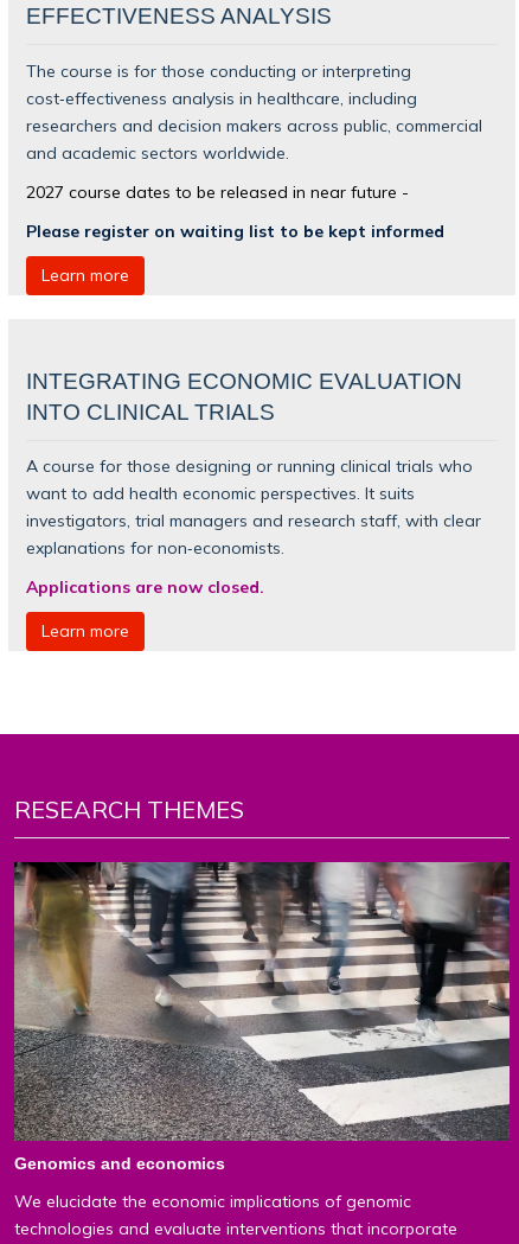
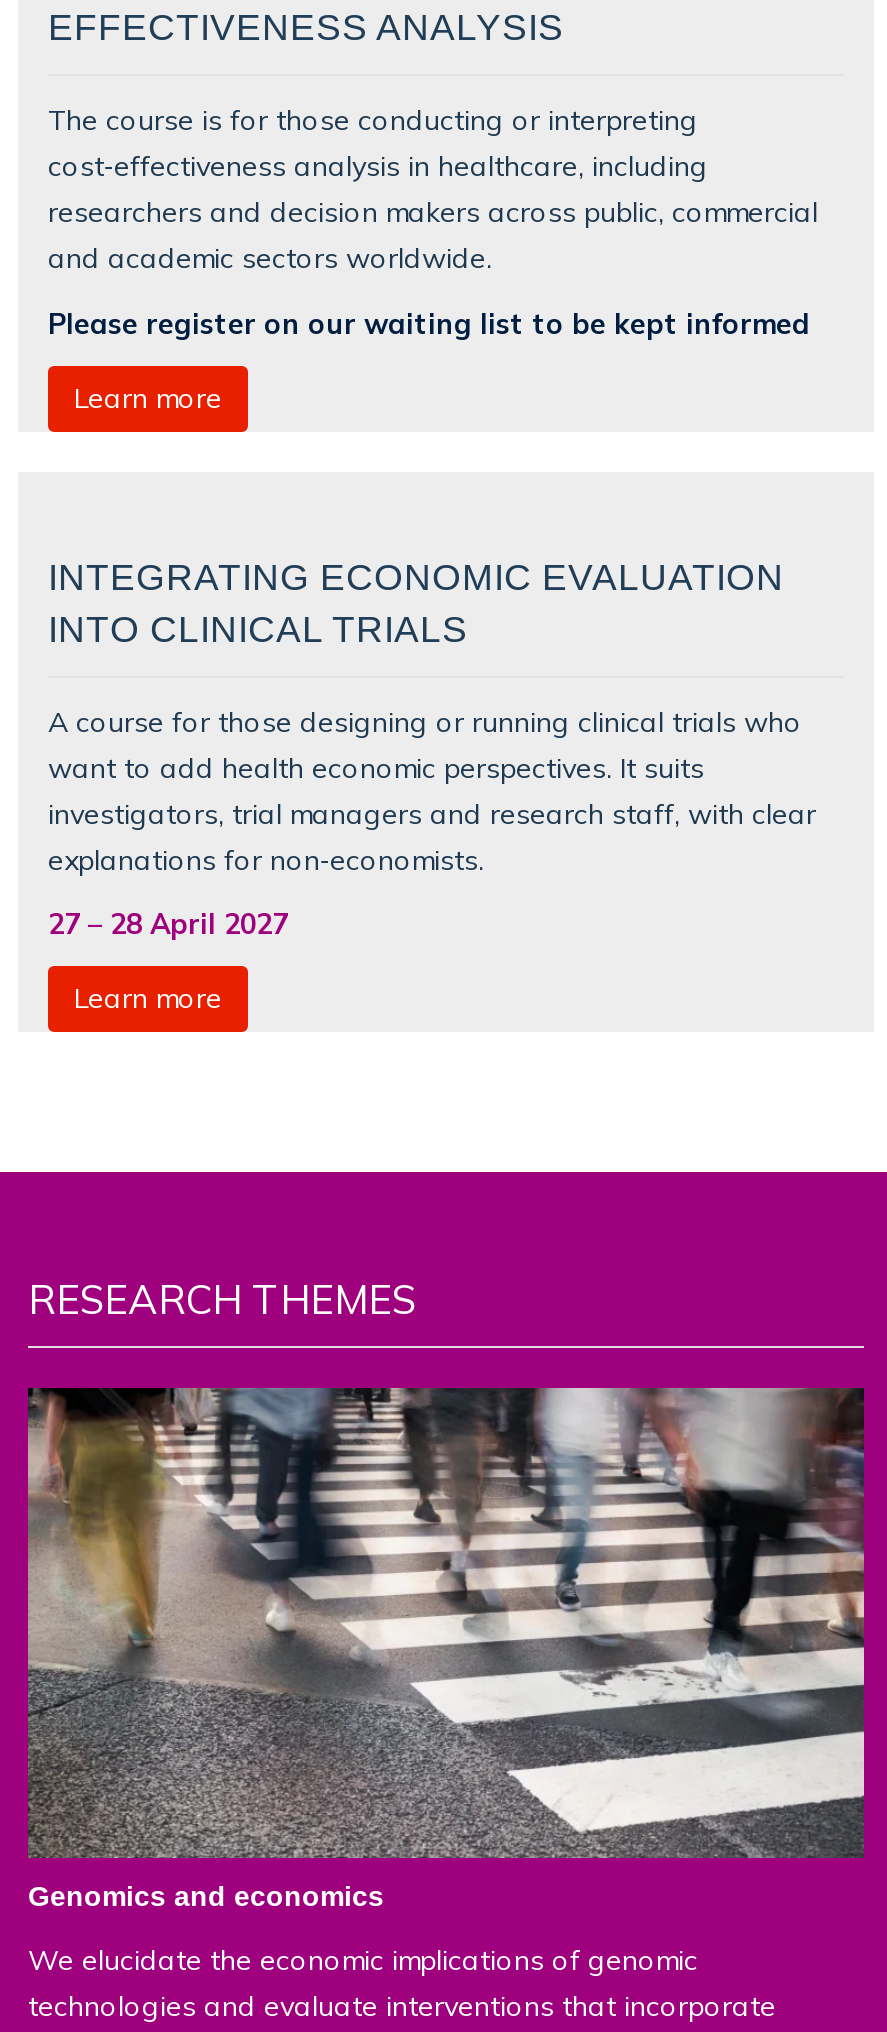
- 2027 course dates to be released in near future -
- Please register on waiting list to be kept informed
+ Please register on our waiting list to be kept informed

- Applications are now closed.
+ 27 – 28 April 2027
